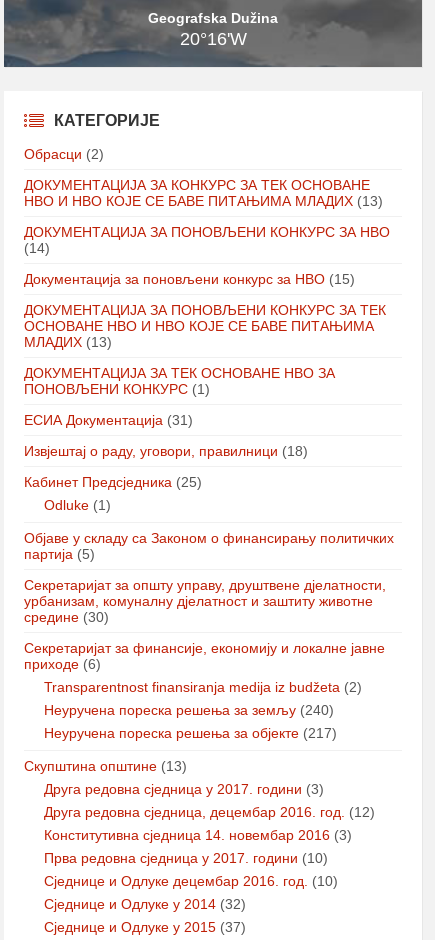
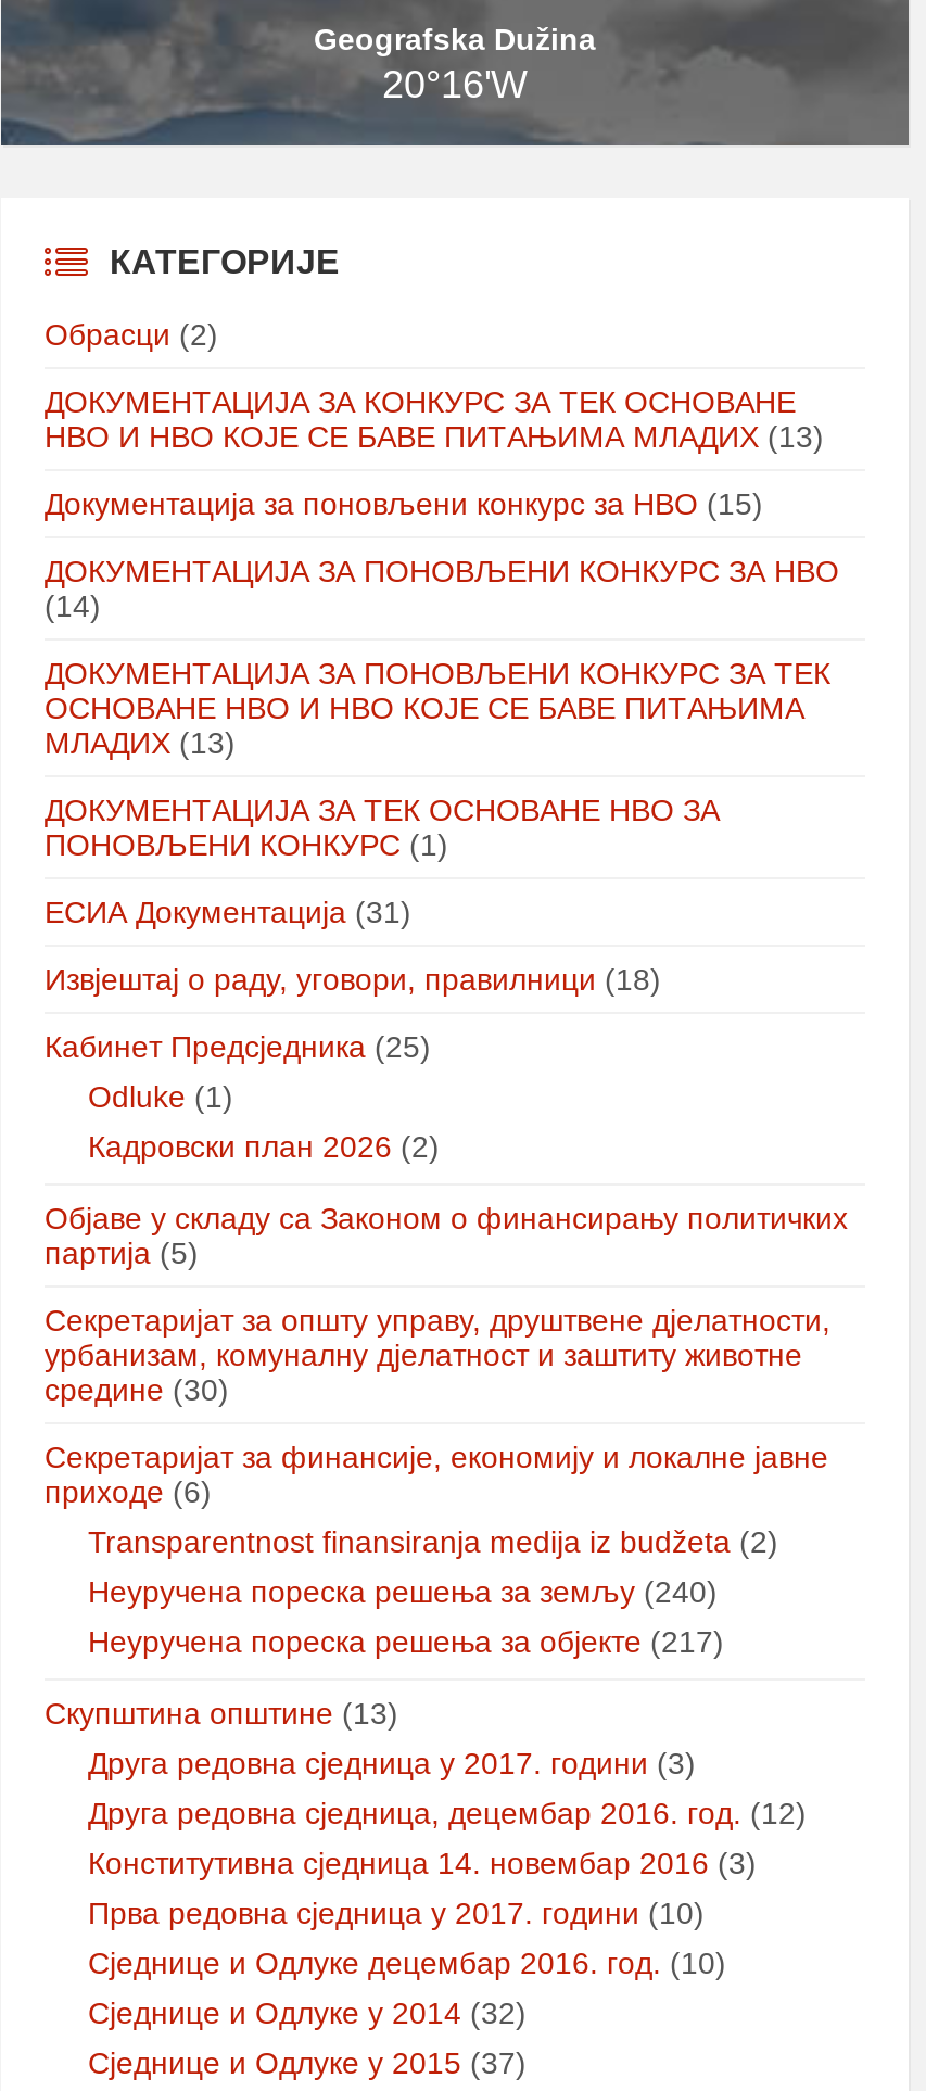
moved up: Документација за поновљени конкурс за НВО (15)

+ Кадровски план 2026 (2)
